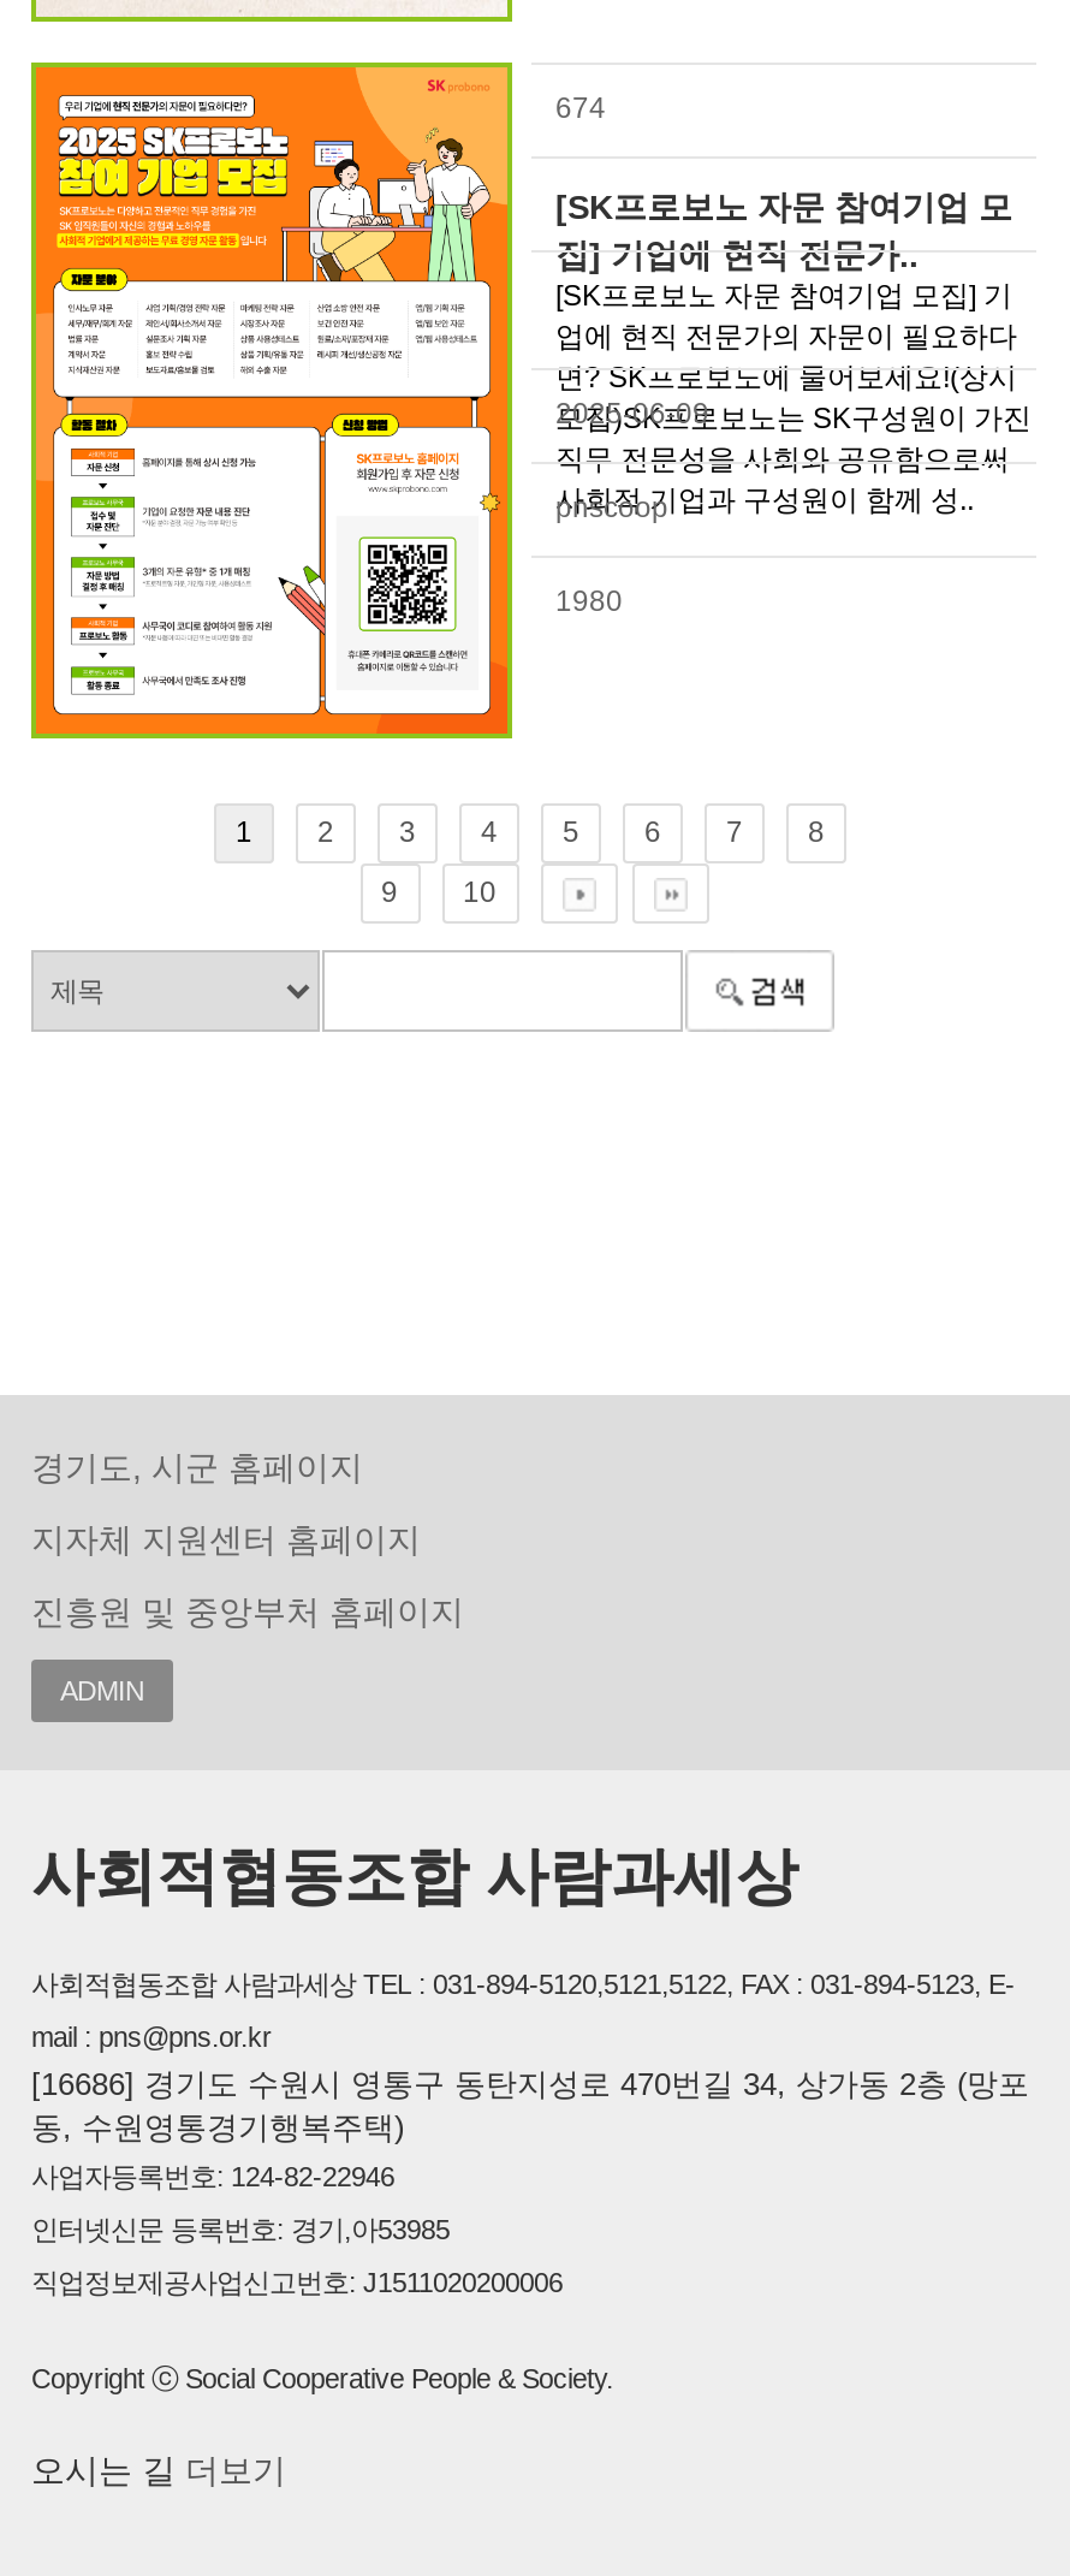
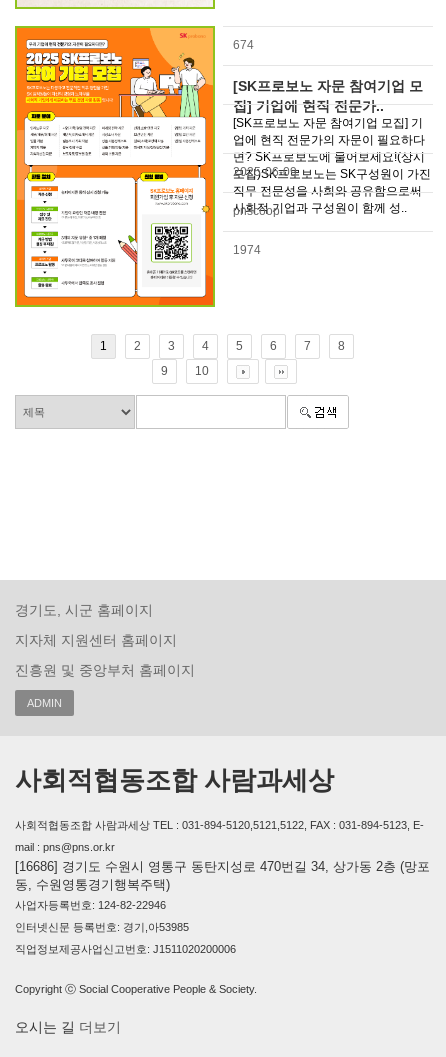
- 1980
+ 1974
